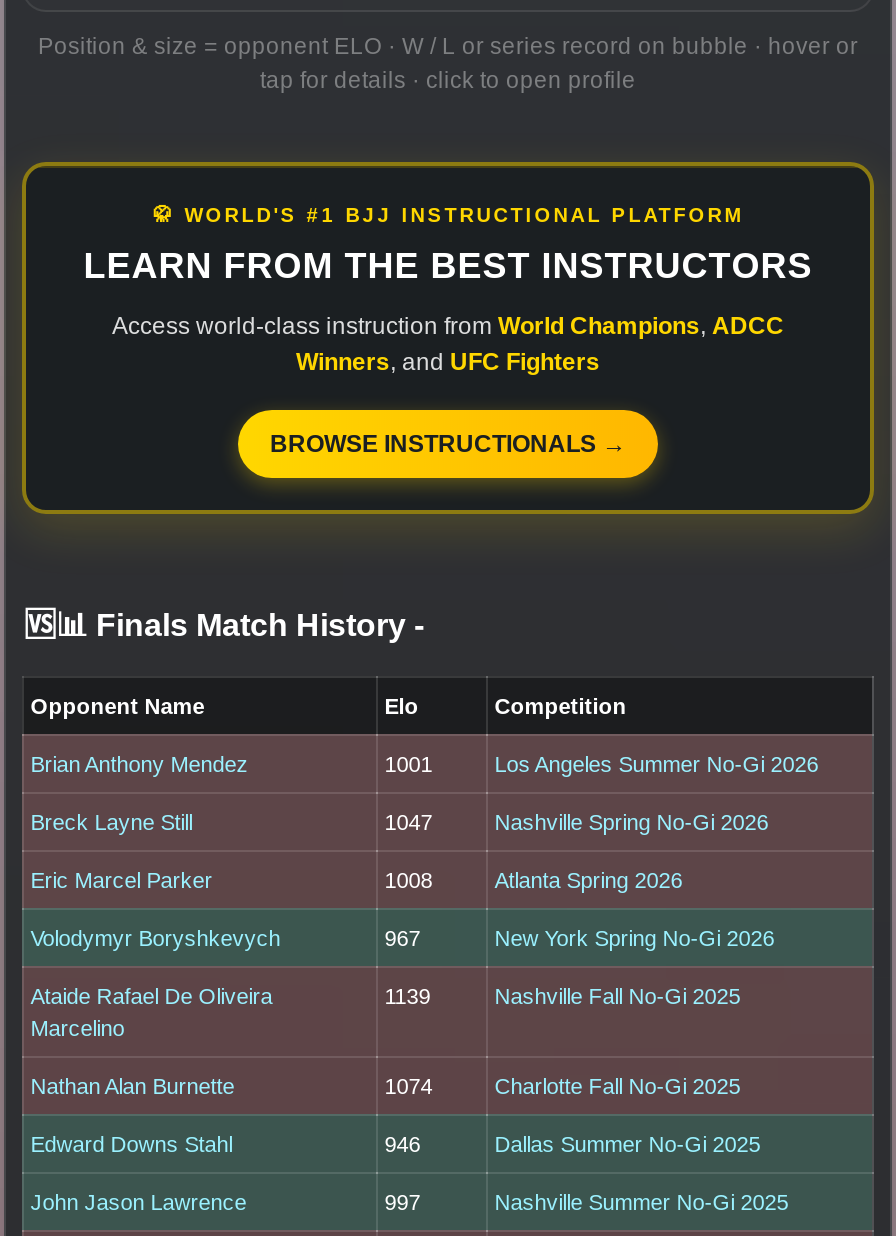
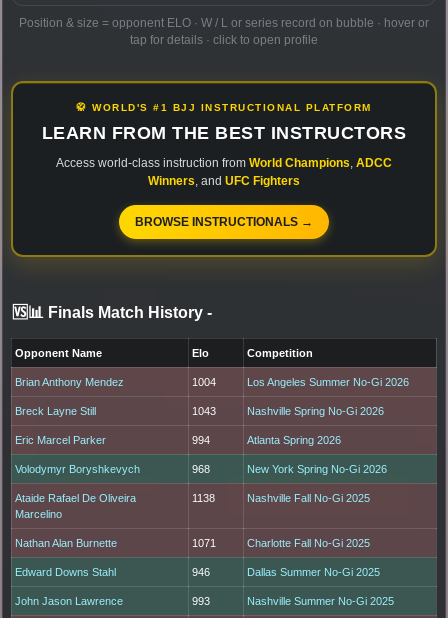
- 1001
+ 1004

- 1047
+ 1043

- 1008
+ 994

- 967
+ 968

- 1139
+ 1138

- 1074
+ 1071

- 997
+ 993
